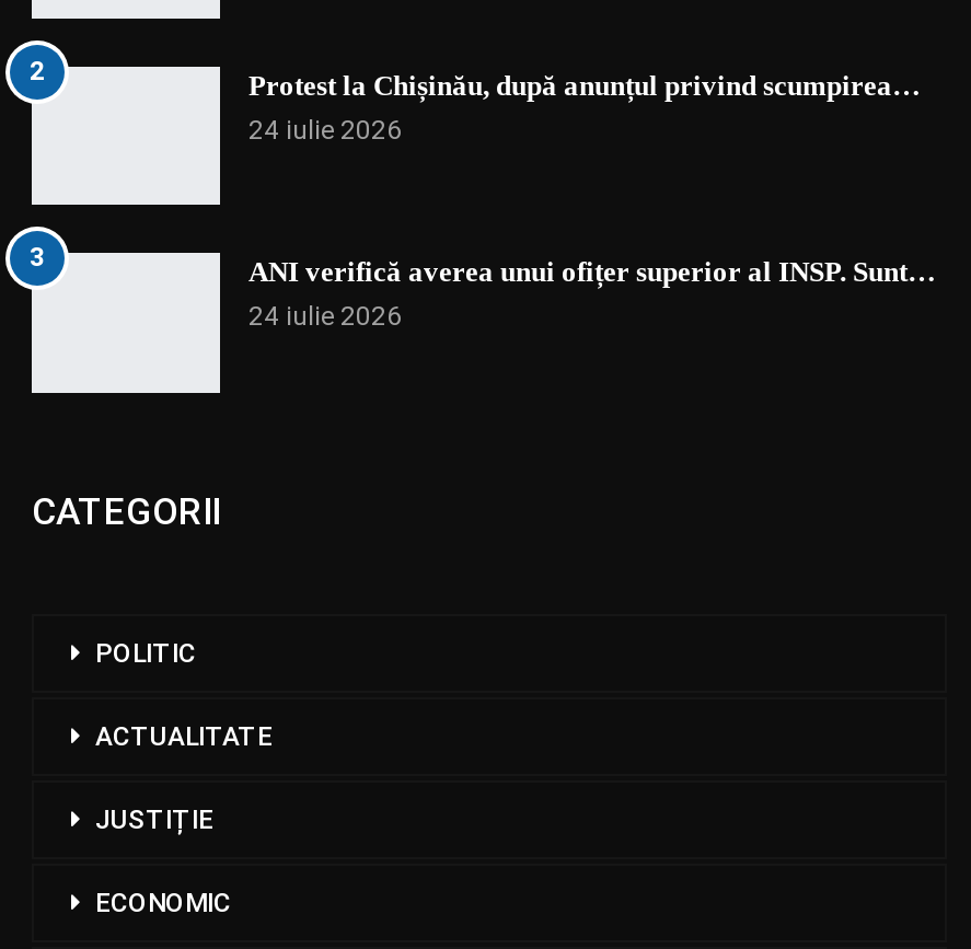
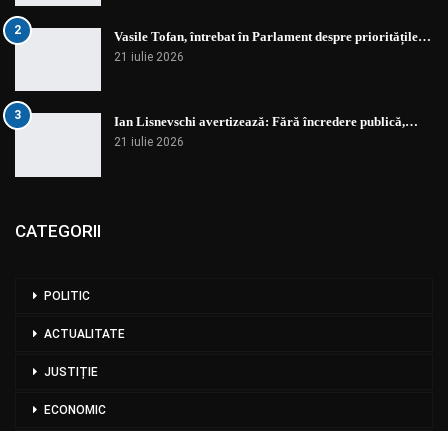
- Protest la Chișinău, după anunțul privind scumpirea…
- 24 iulie 2026
+ Vasile Tofan, întrebat în Parlament despre prioritățile…
+ 21 iulie 2026

- ANI verifică averea unui ofițer superior al INSP. Sunt…
- 24 iulie 2026
+ Ian Lisnevschi avertizează: Fără încredere publică,…
+ 21 iulie 2026
